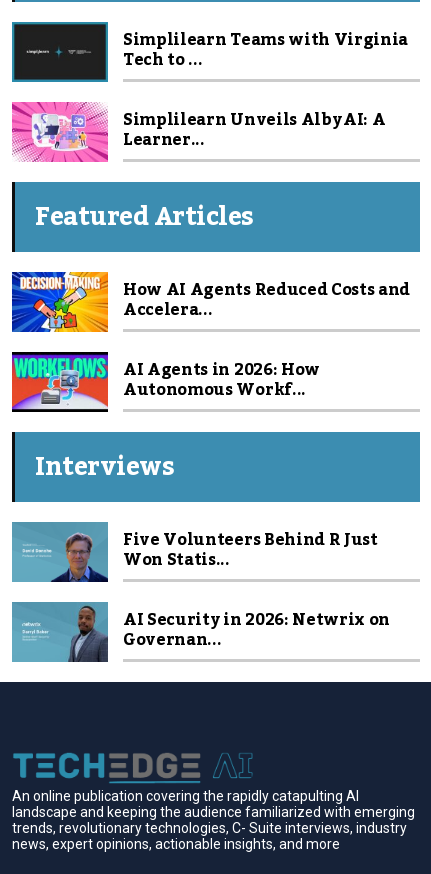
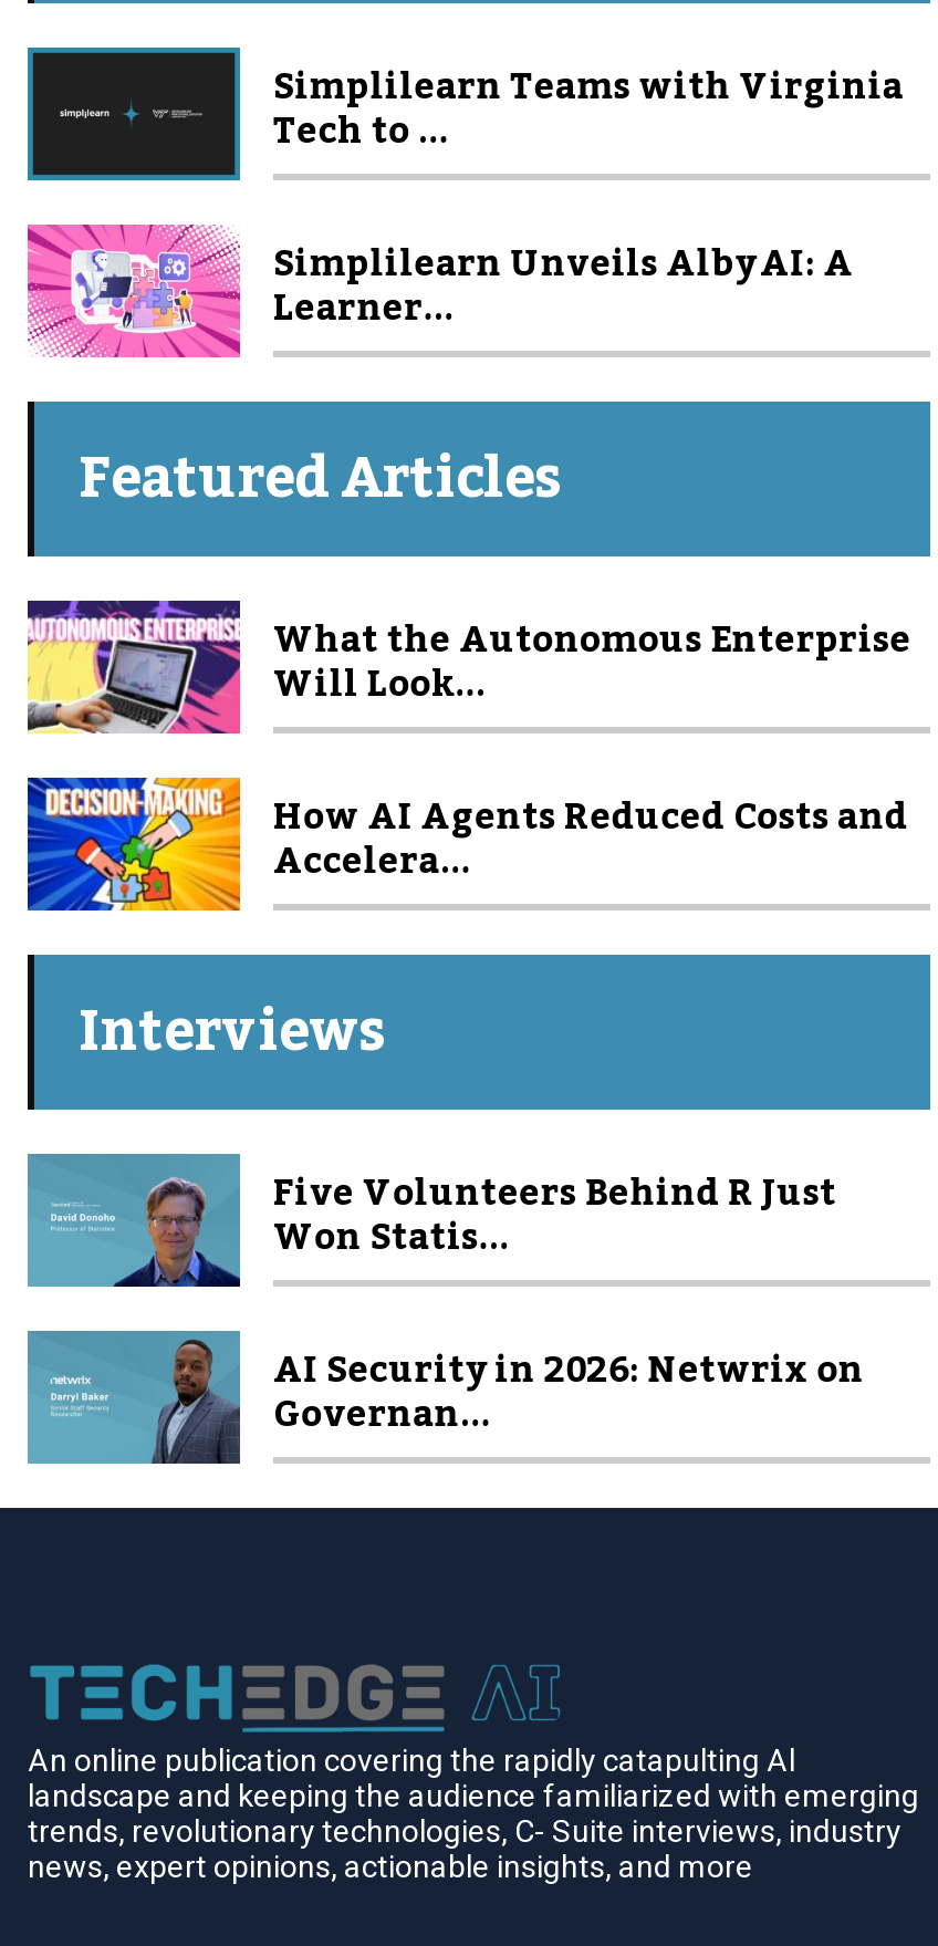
+ [image]
+ What the Autonomous Enterprise
+ Will Look...

moved down: [image] | How AI Agents Reduced Costs and | Accelera...

- [image]
- AI Agents in 2026: How
- Autonomous Workf...
